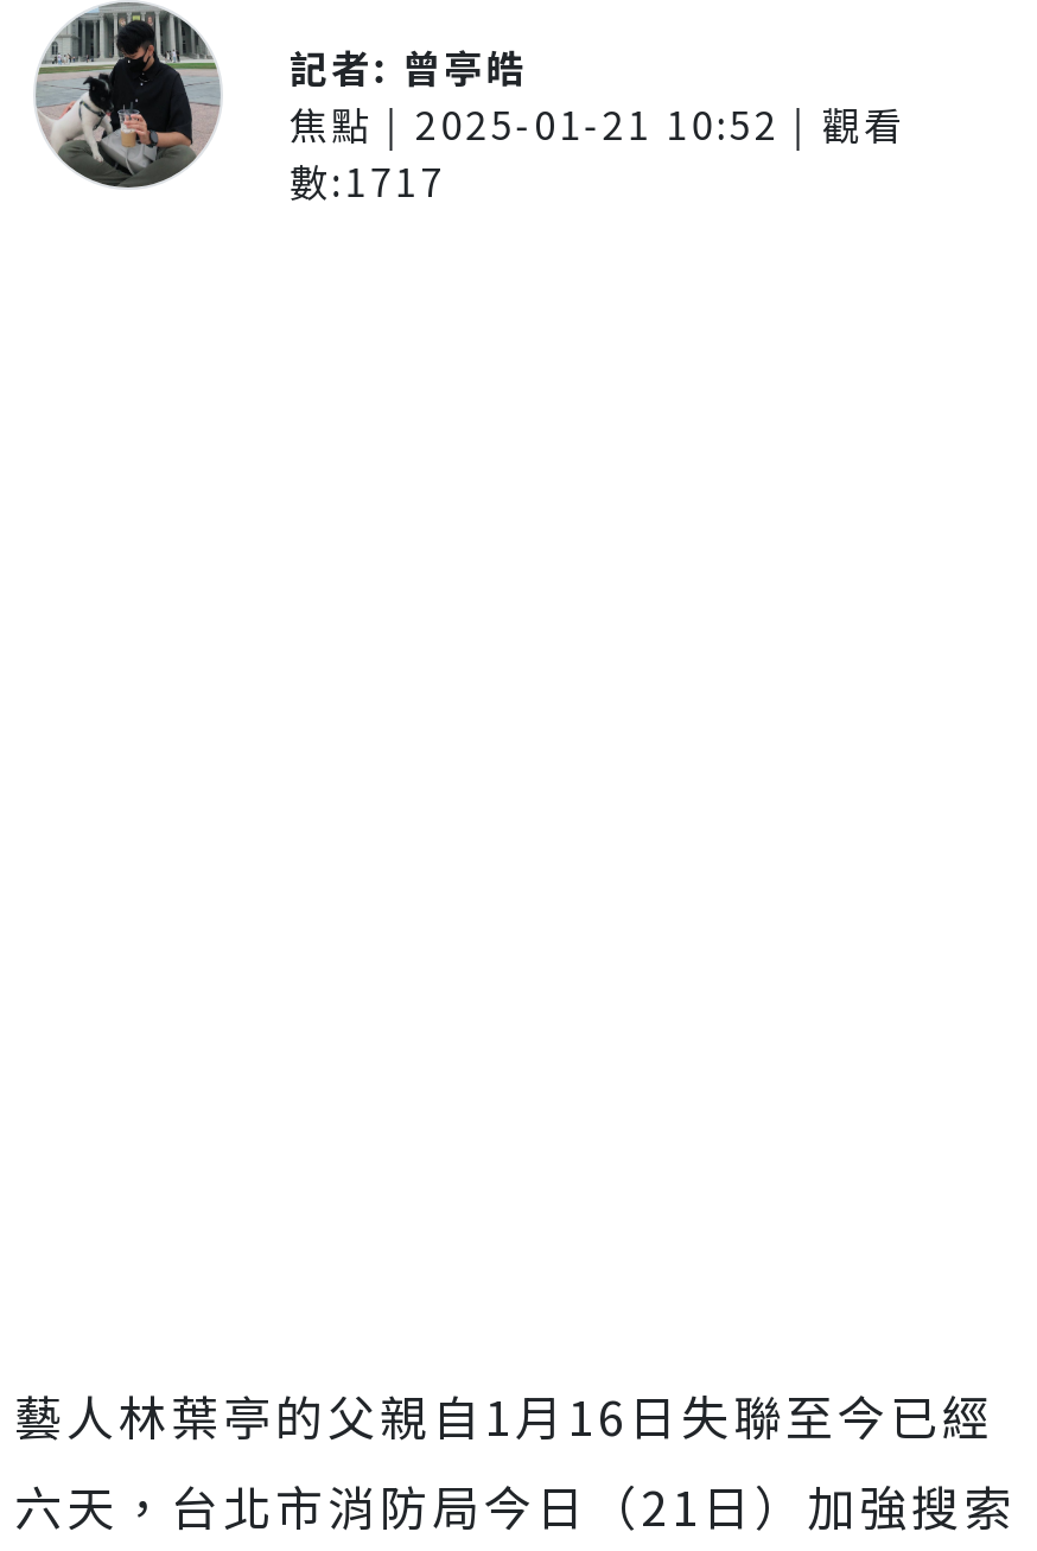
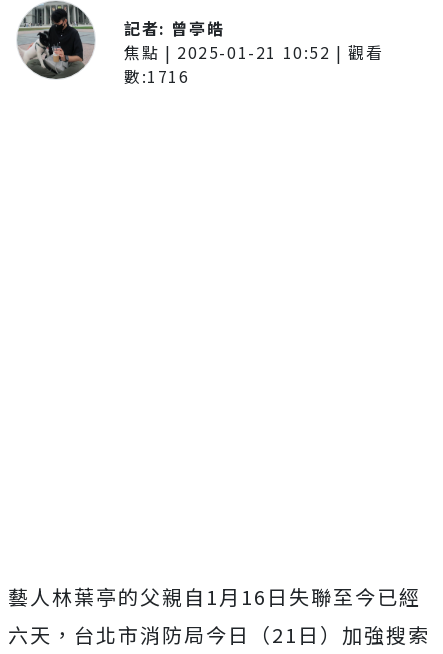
- 數:1717
+ 數:1716
